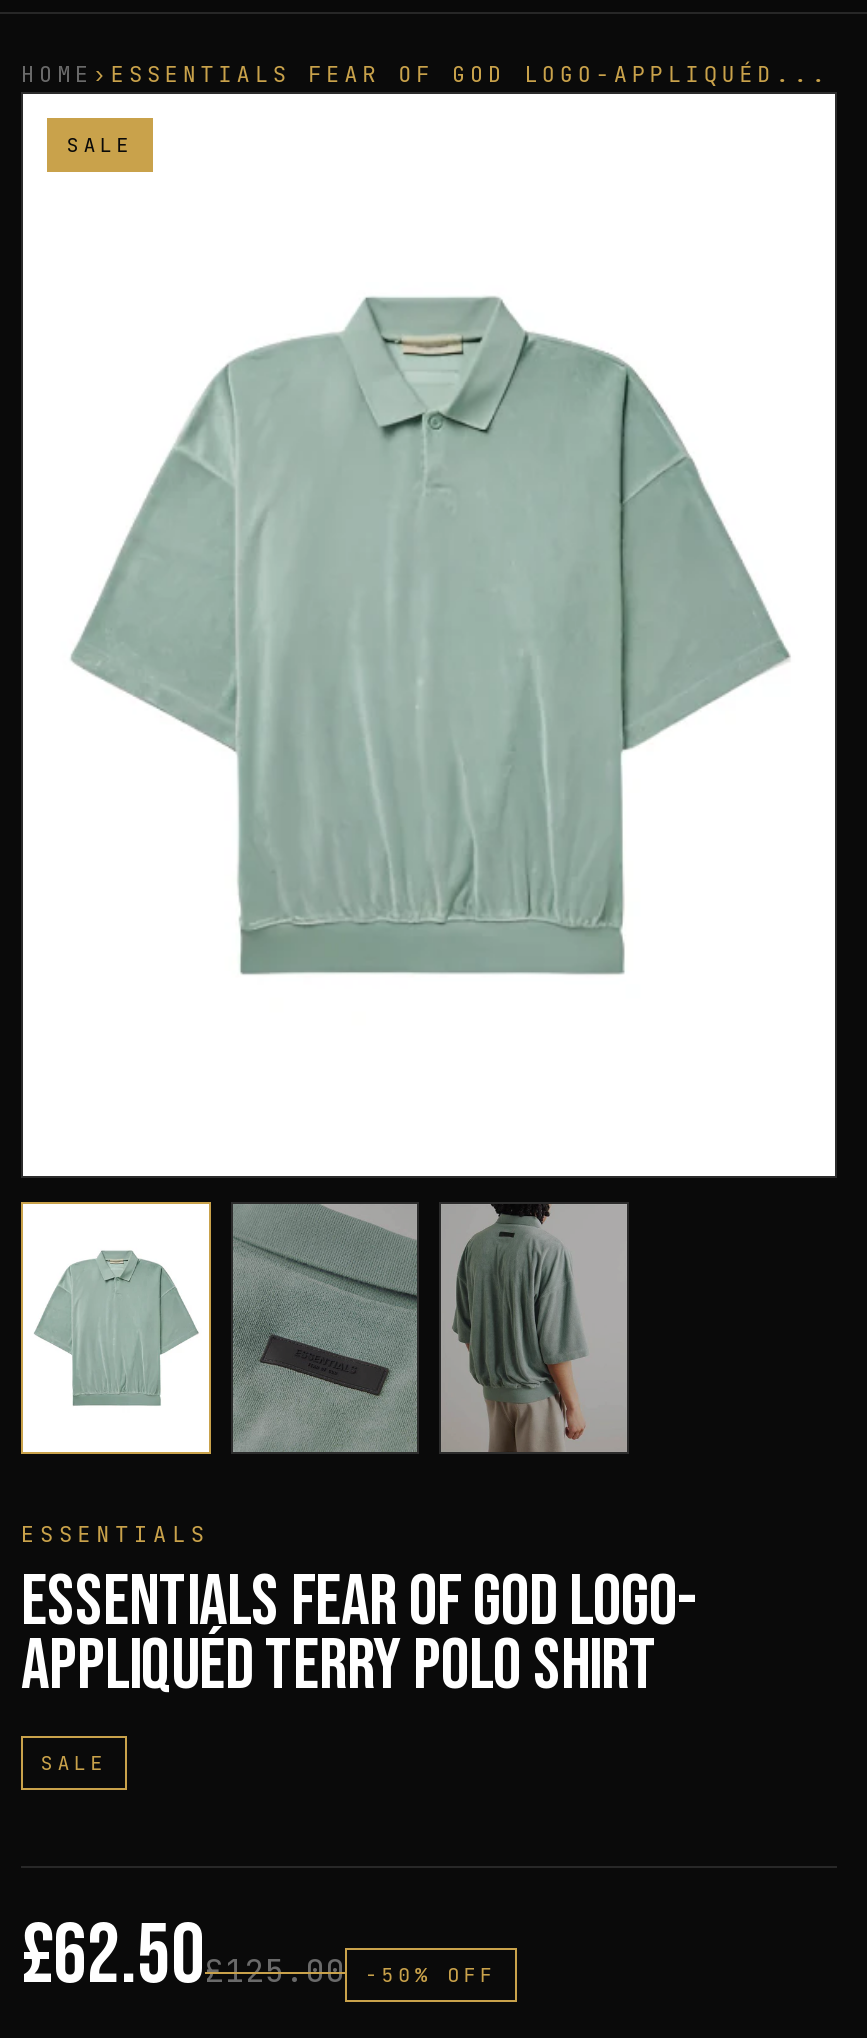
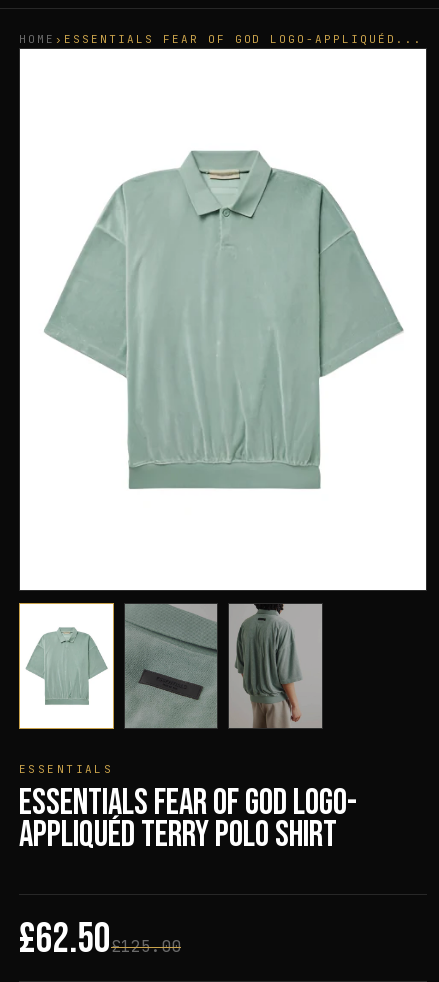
- SALE

- SALE

- -50% OFF
